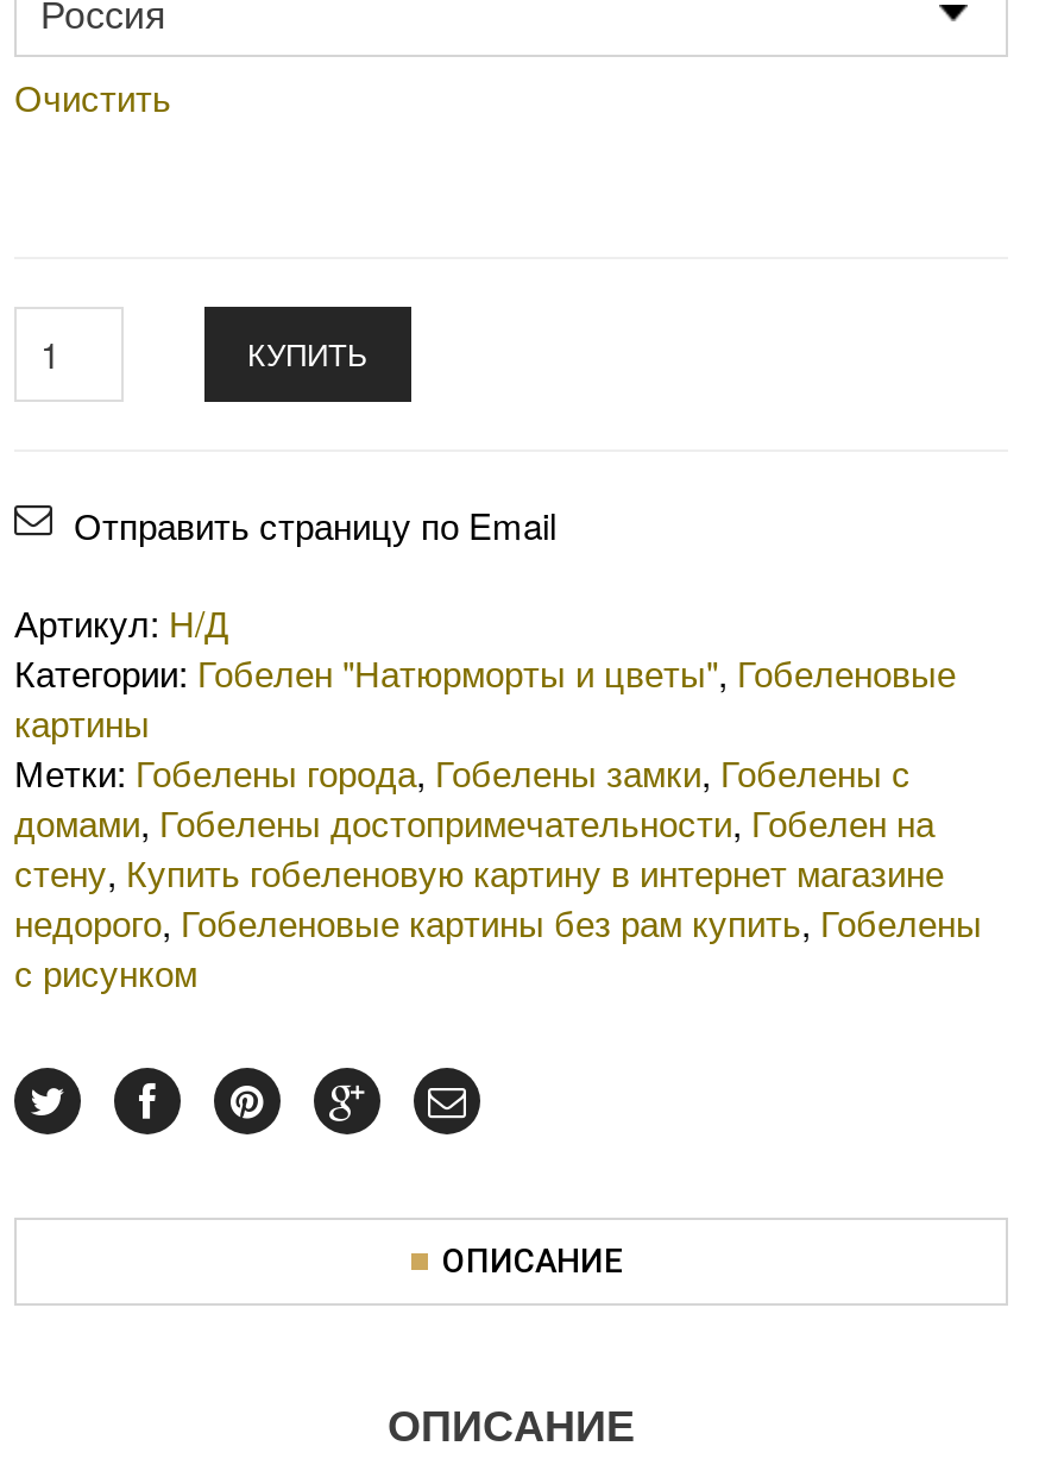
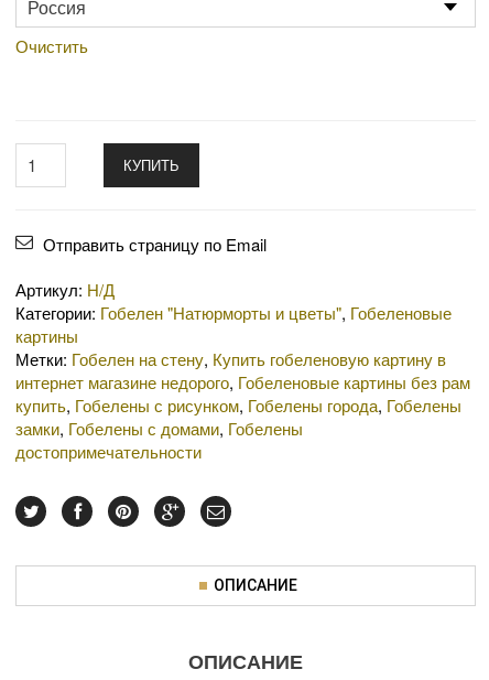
- Метки: Гобелены города, Гобелены замки, Гобелены с
- домами, Гобелены достопримечательности, Гобелен на
- стену, Купить гобеленовую картину в интернет магазине
- недорого, Гобеленовые картины без рам купить, Гобелены
- с рисунком
+ Метки: Гобелен на стену, Купить гобеленовую картину в
+ интернет магазине недорого, Гобеленовые картины без рам
+ купить, Гобелены с рисунком, Гобелены города, Гобелены
+ замки, Гобелены с домами, Гобелены
+ достопримечательности
